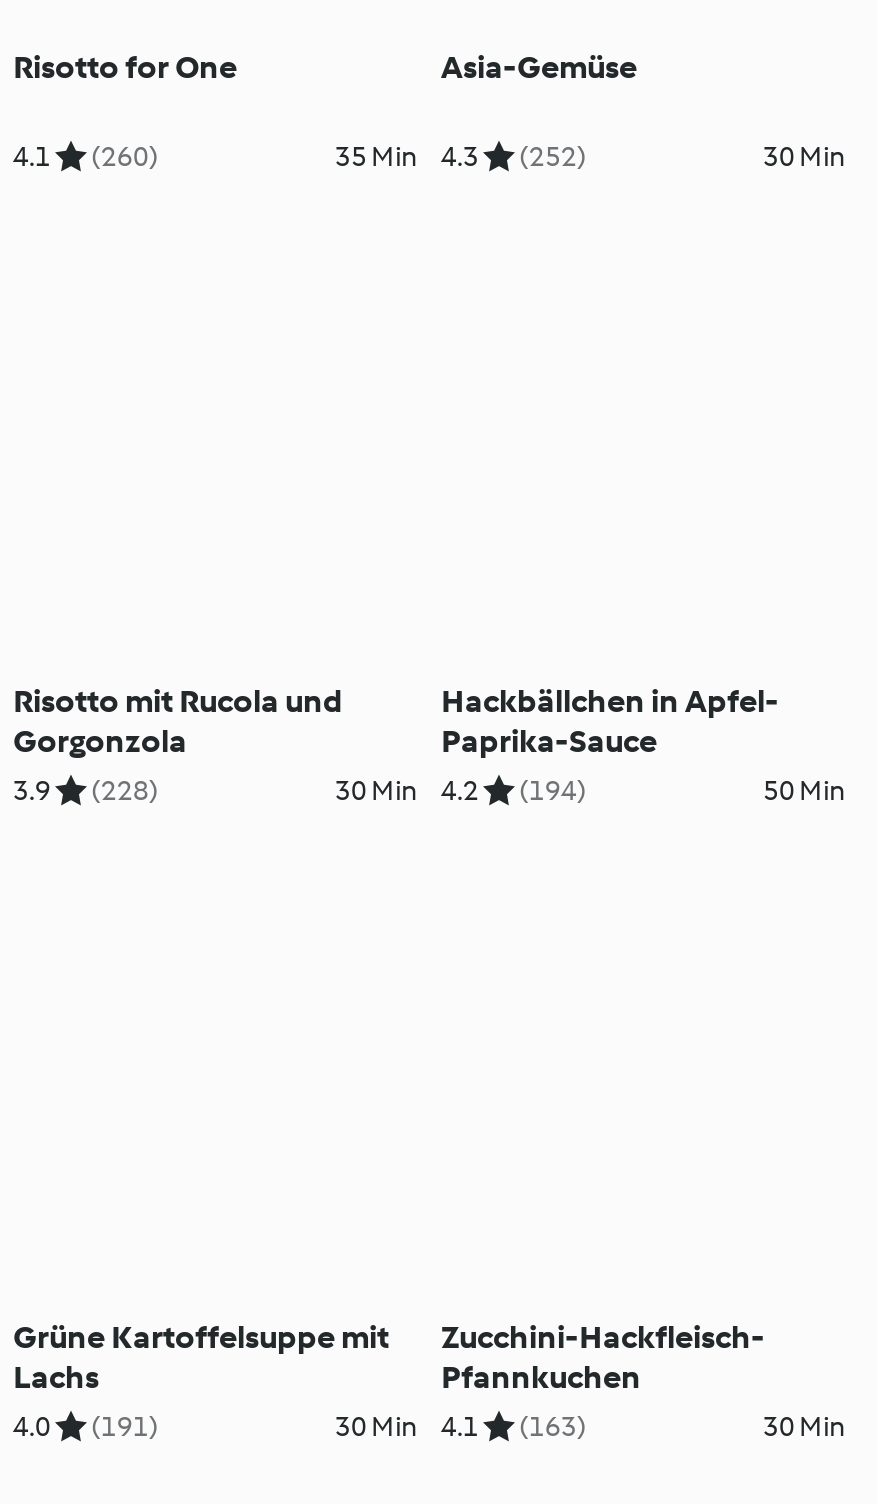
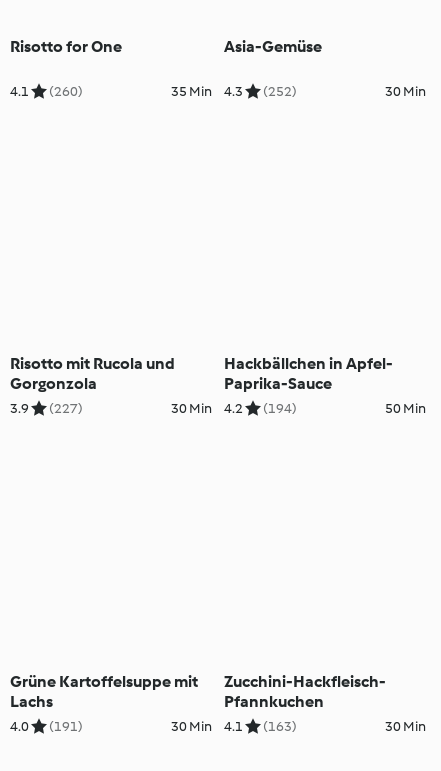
- 3.9 (228)
+ 3.9 (227)
